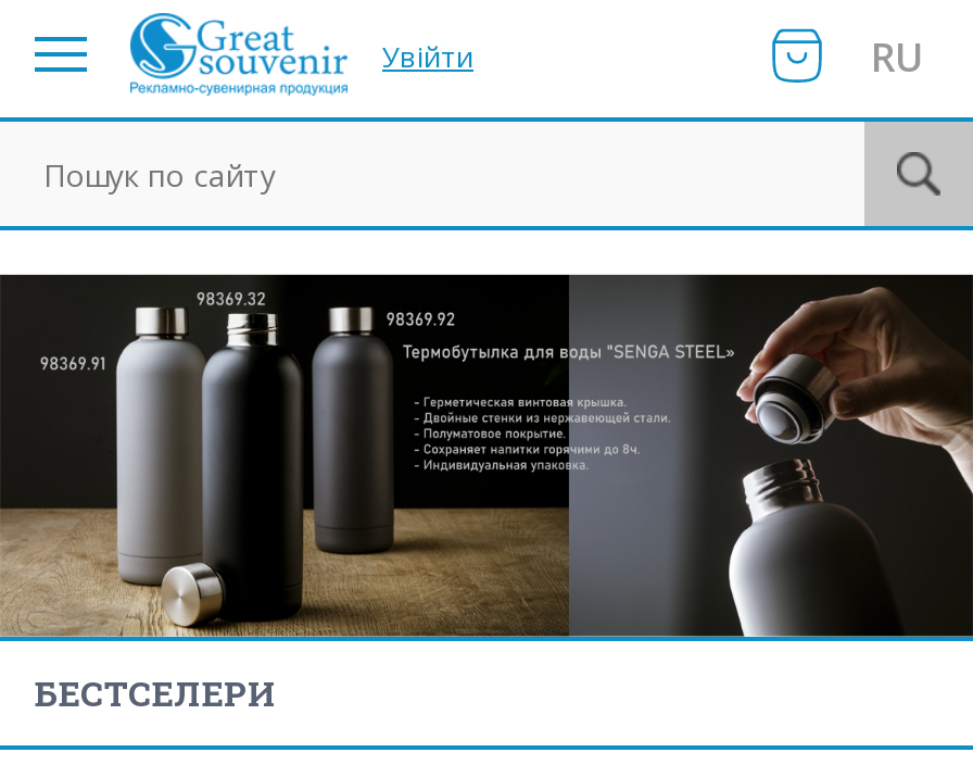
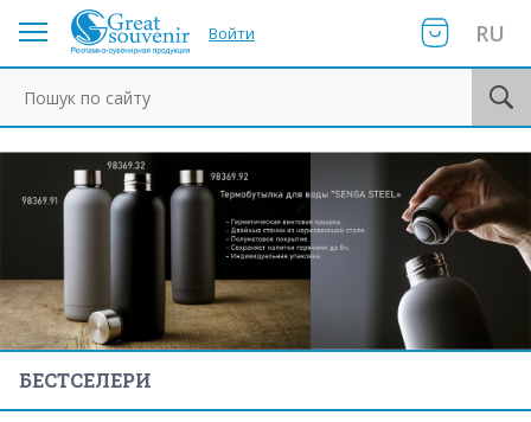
- Увійти
+ Войти
